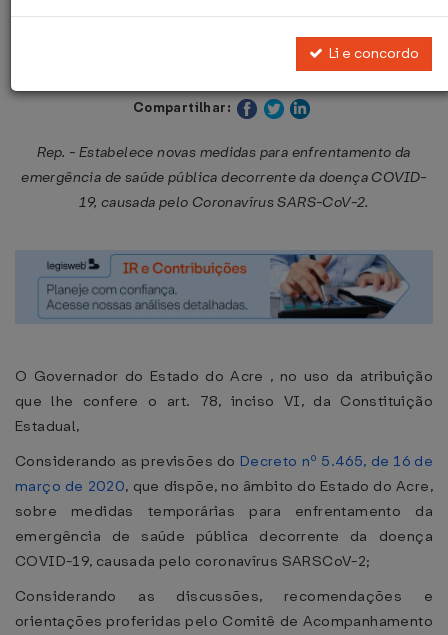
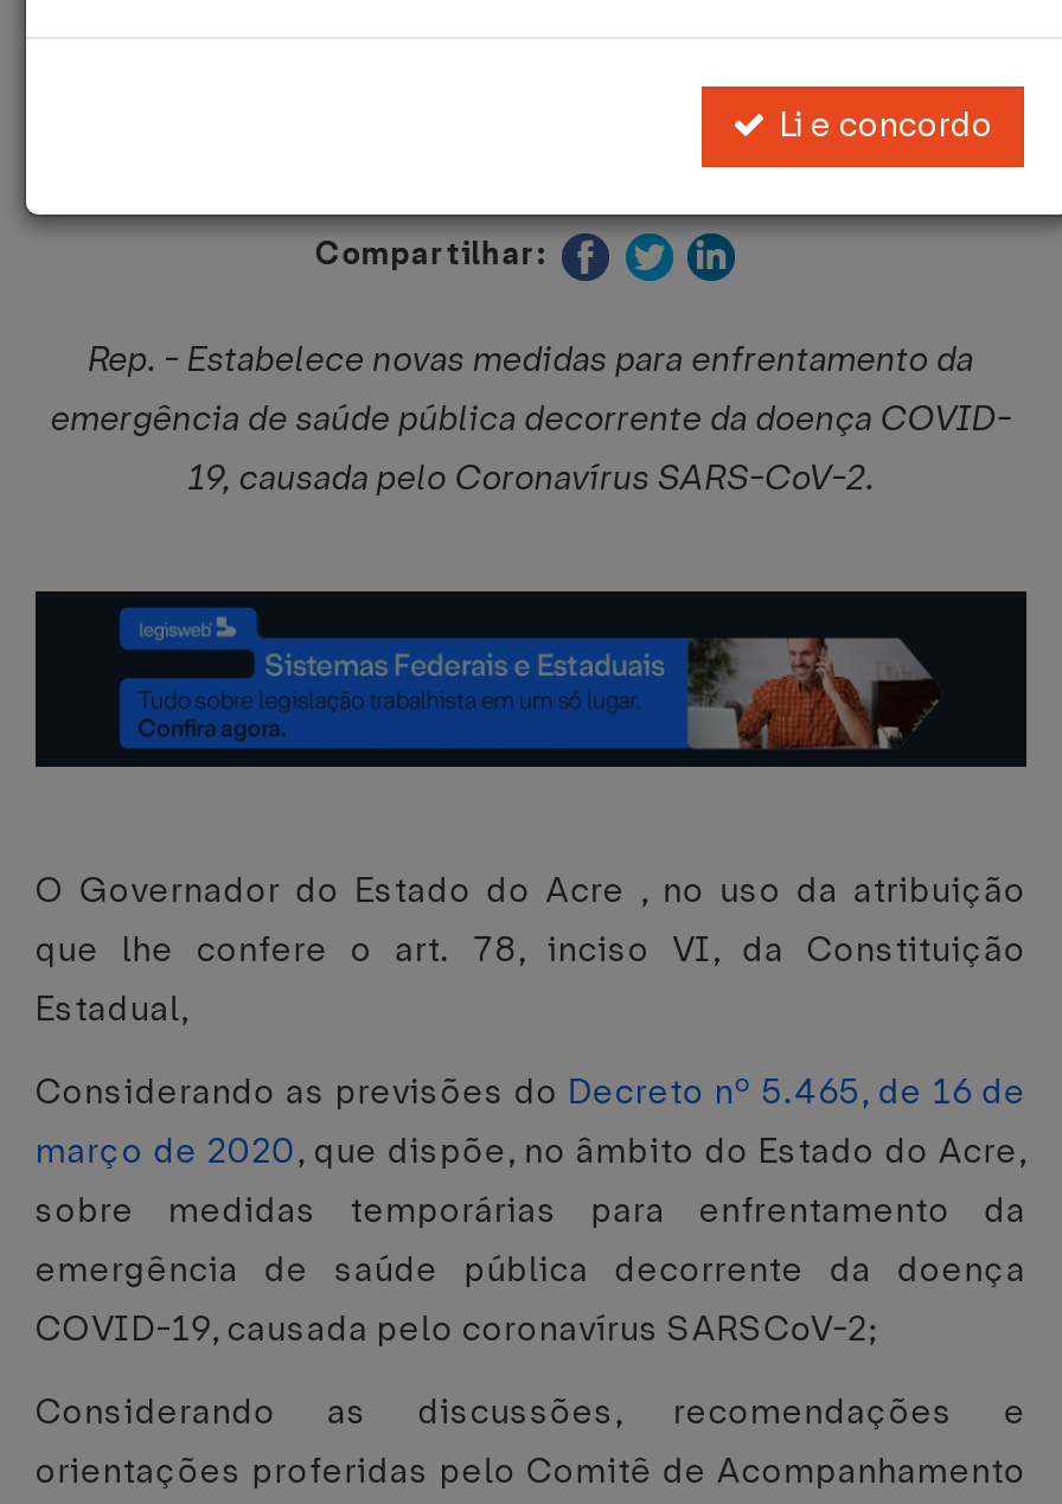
- [image]
+ [image]
